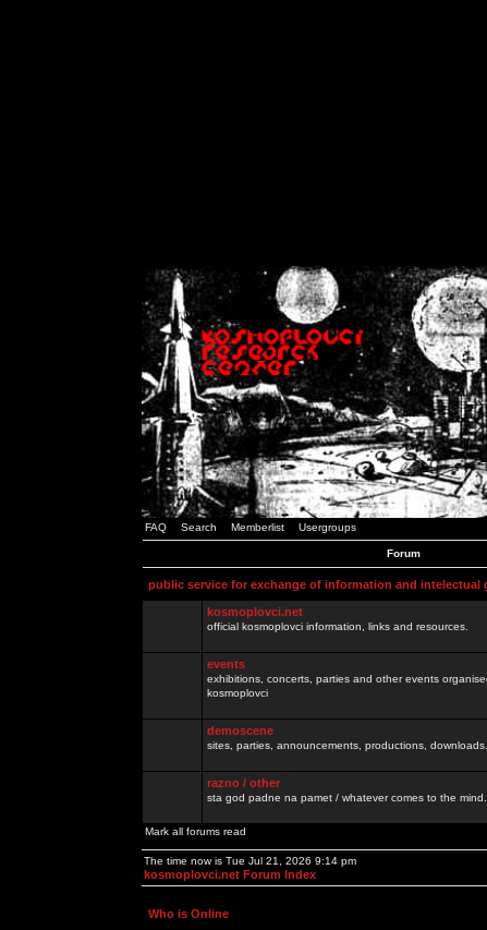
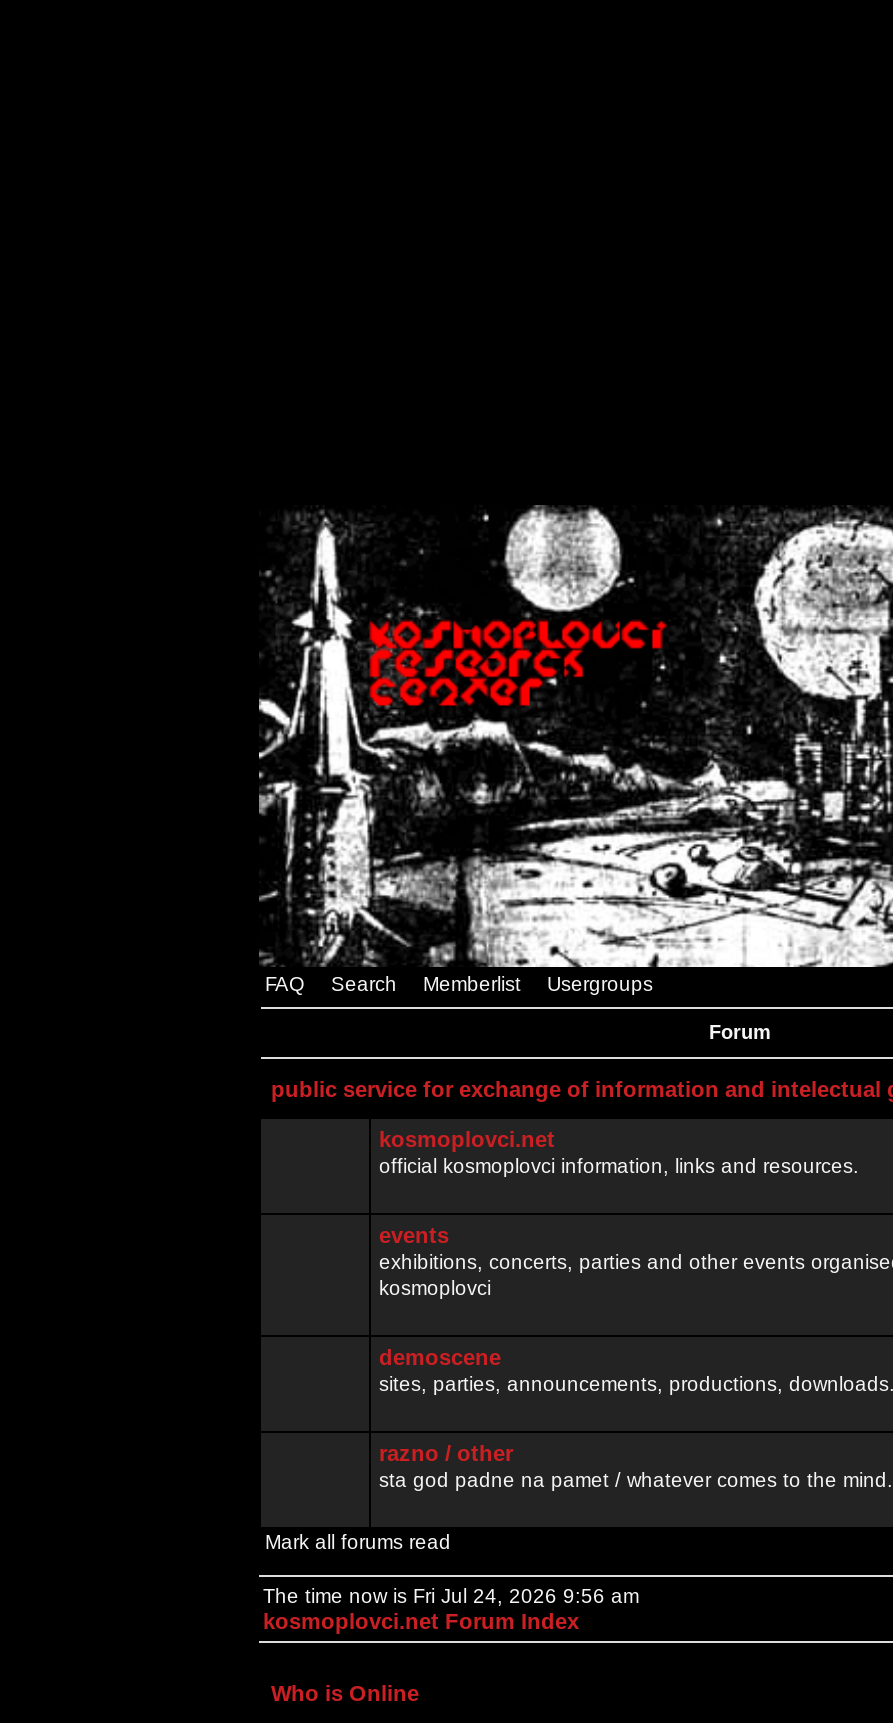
- The time now is Tue Jul 21, 2026 9:14 pm
+ The time now is Fri Jul 24, 2026 9:56 am
